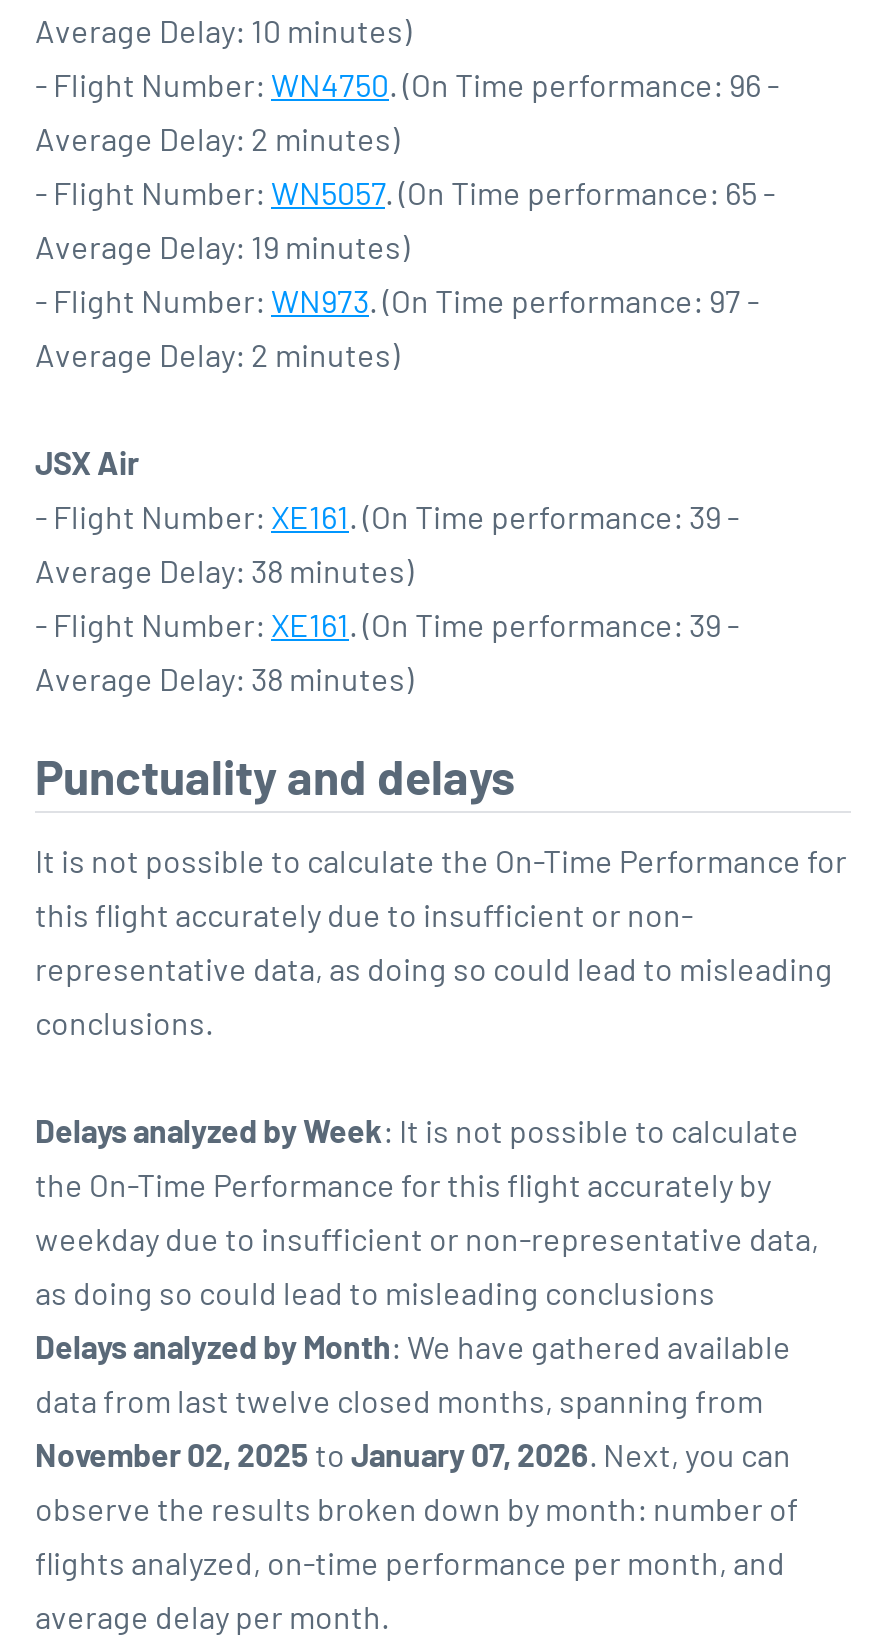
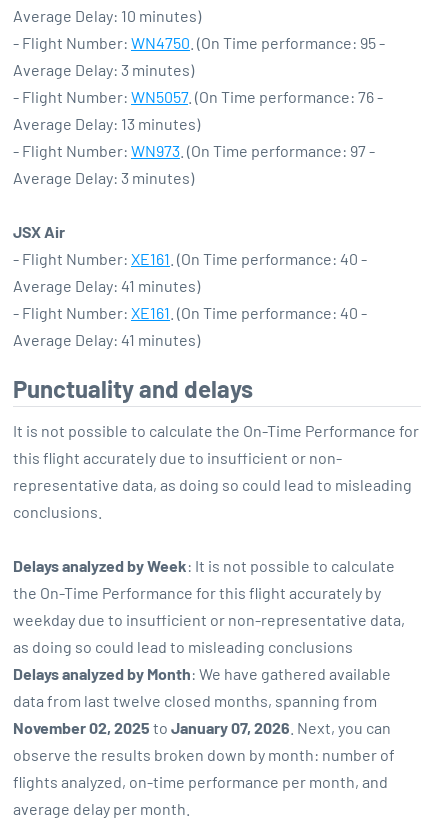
- - Flight Number: WN4750. (On Time performance: 96 -
+ - Flight Number: WN4750. (On Time performance: 95 -

- Average Delay: 2 minutes)
+ Average Delay: 3 minutes)

- - Flight Number: WN5057. (On Time performance: 65 -
+ - Flight Number: WN5057. (On Time performance: 76 -

- Average Delay: 19 minutes)
+ Average Delay: 13 minutes)

- Average Delay: 2 minutes)
+ Average Delay: 3 minutes)

- - Flight Number: XE161. (On Time performance: 39 -
+ - Flight Number: XE161. (On Time performance: 40 -

- Average Delay: 38 minutes)
+ Average Delay: 41 minutes)

- - Flight Number: XE161. (On Time performance: 39 -
+ - Flight Number: XE161. (On Time performance: 40 -

- Average Delay: 38 minutes)
+ Average Delay: 41 minutes)
